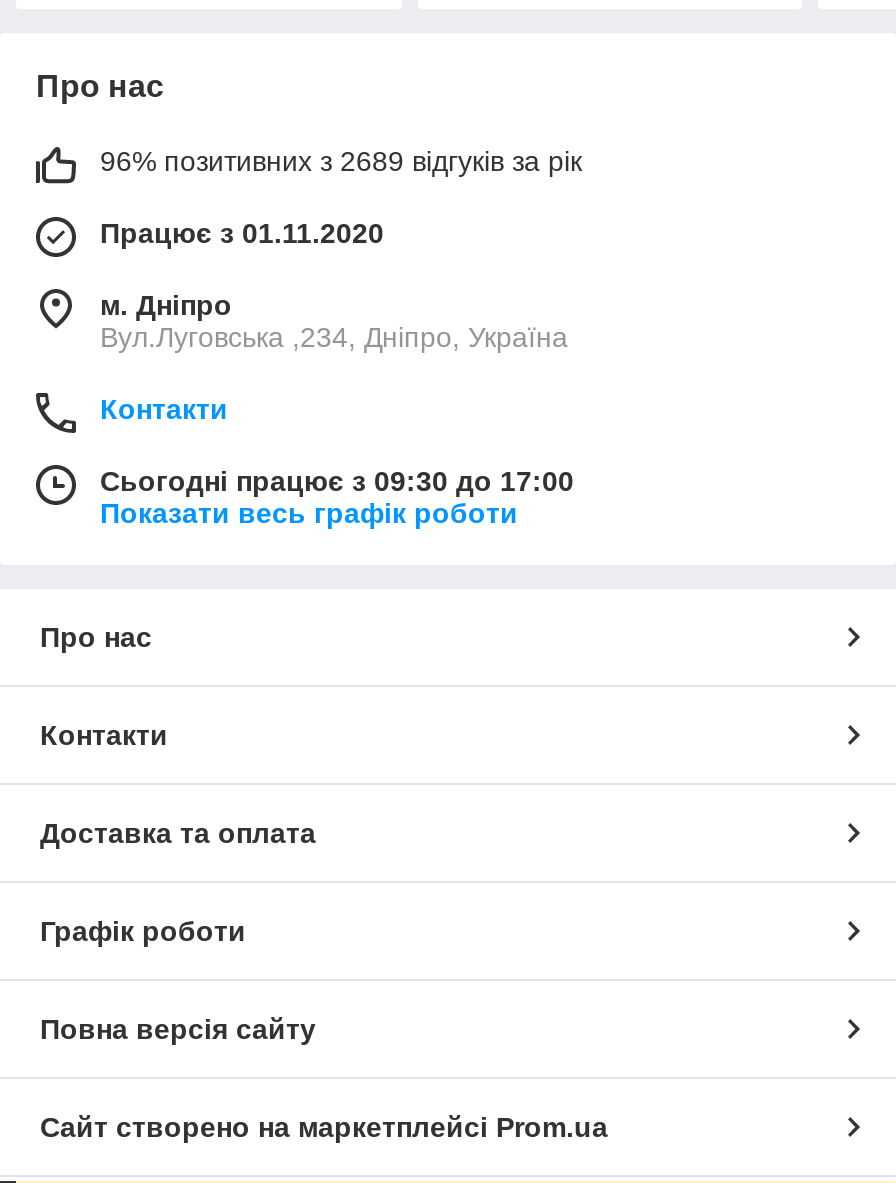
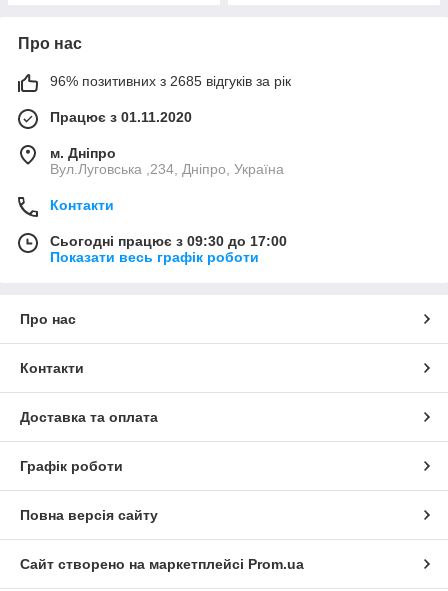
- 96% позитивних з 2689 відгуків за рік
+ 96% позитивних з 2685 відгуків за рік
